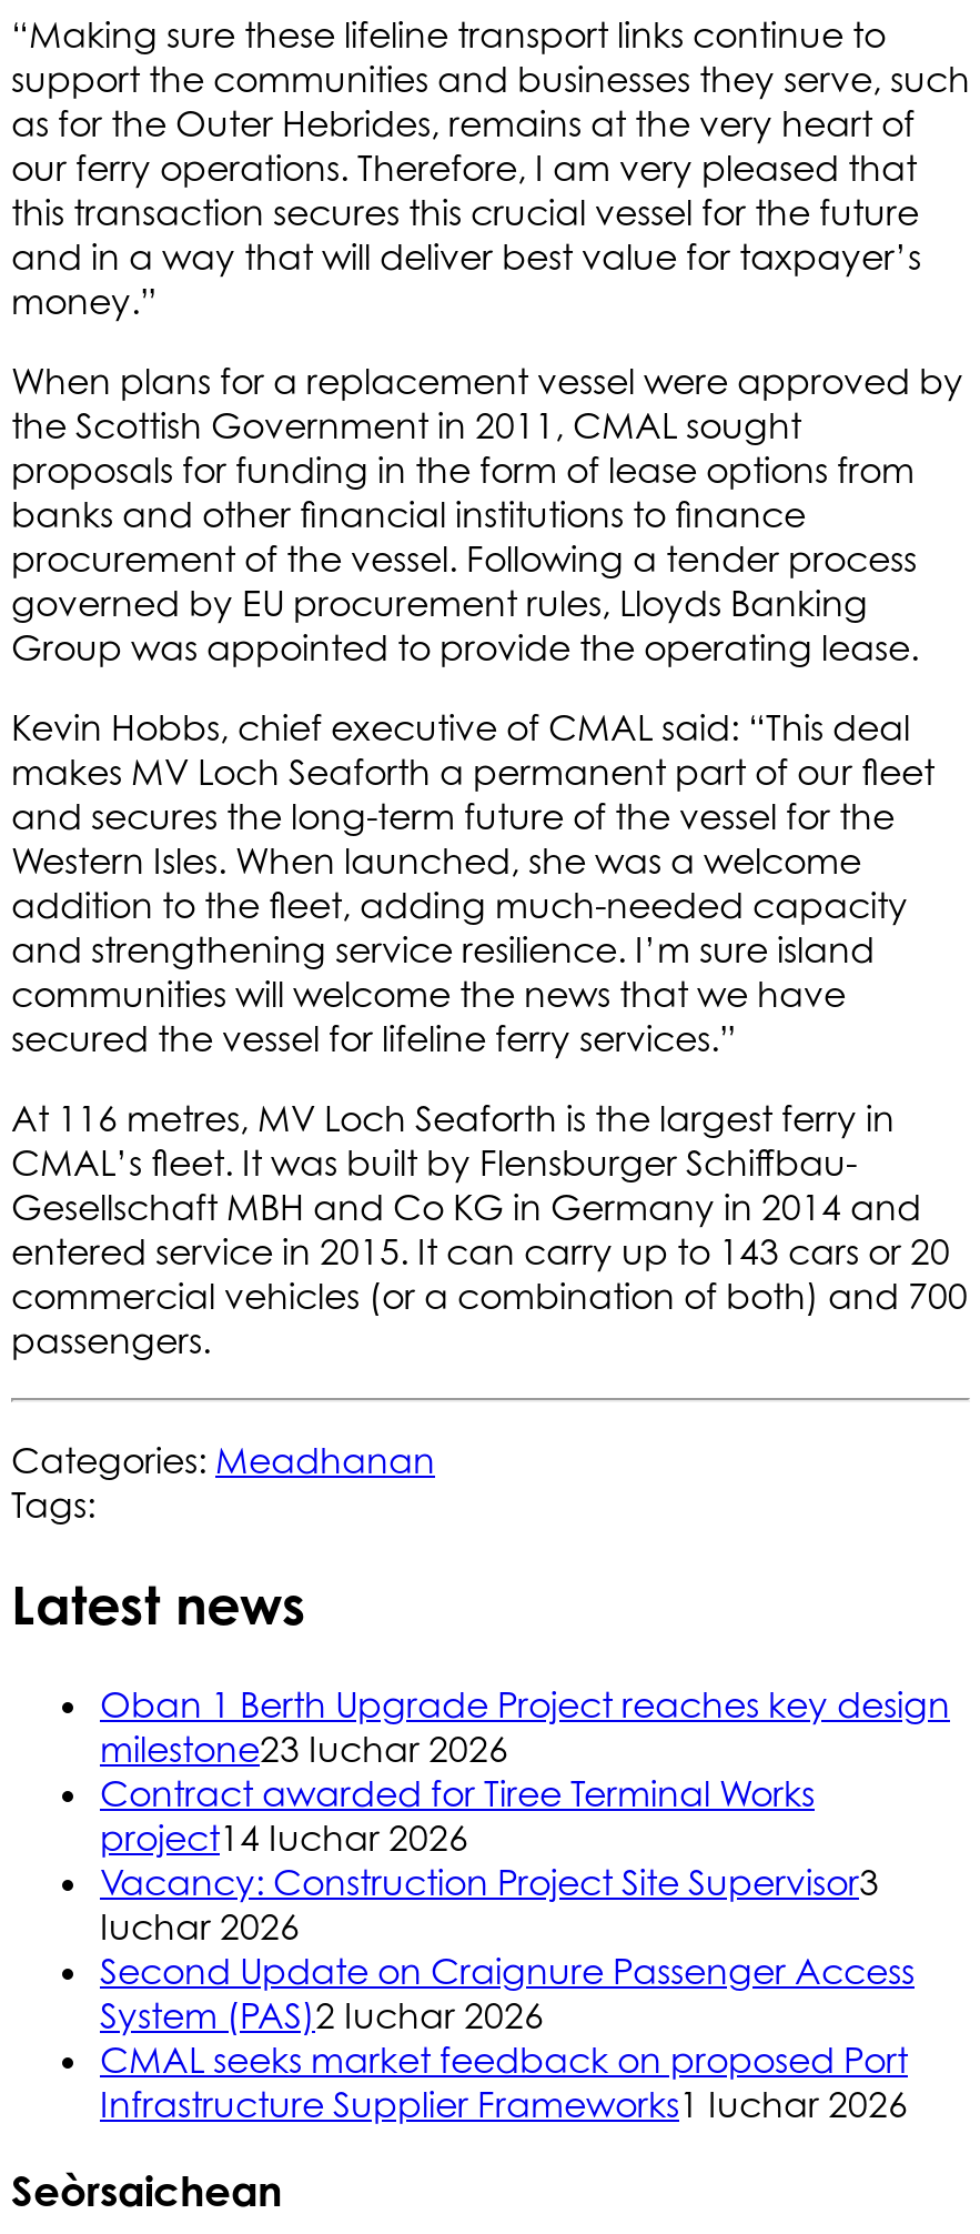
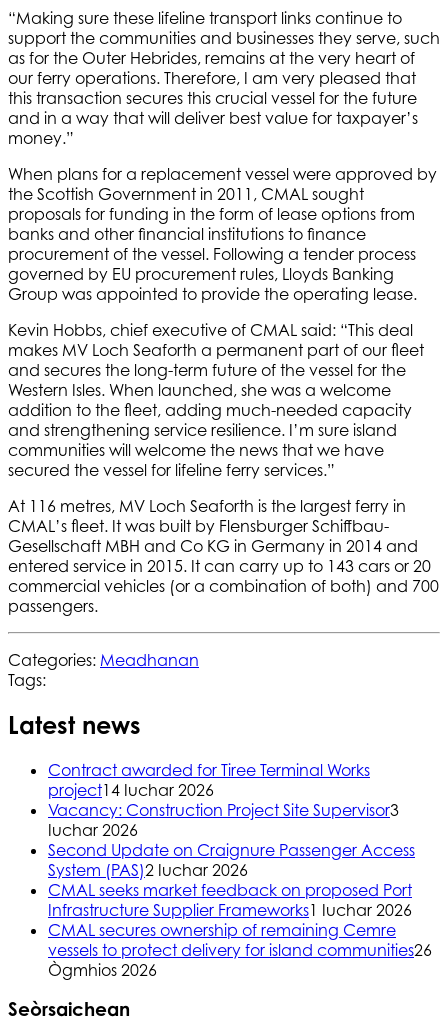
- Oban 1 Berth Upgrade Project reaches key design
- milestone23 Iuchar 2026

moved up: Contract awarded for Tiree Terminal Works | project14 Iuchar 2026 | Vacancy: Construction Project Site Supervisor3 | Iuchar 2026 | Second Update on Craignure Passenger Access | System (PAS)2 Iuchar 2026 | CMAL seeks market feedback on proposed Port

+ CMAL secures ownership of remaining Cemre
+ vessels to protect delivery for island communities26
+ Ògmhios 2026
